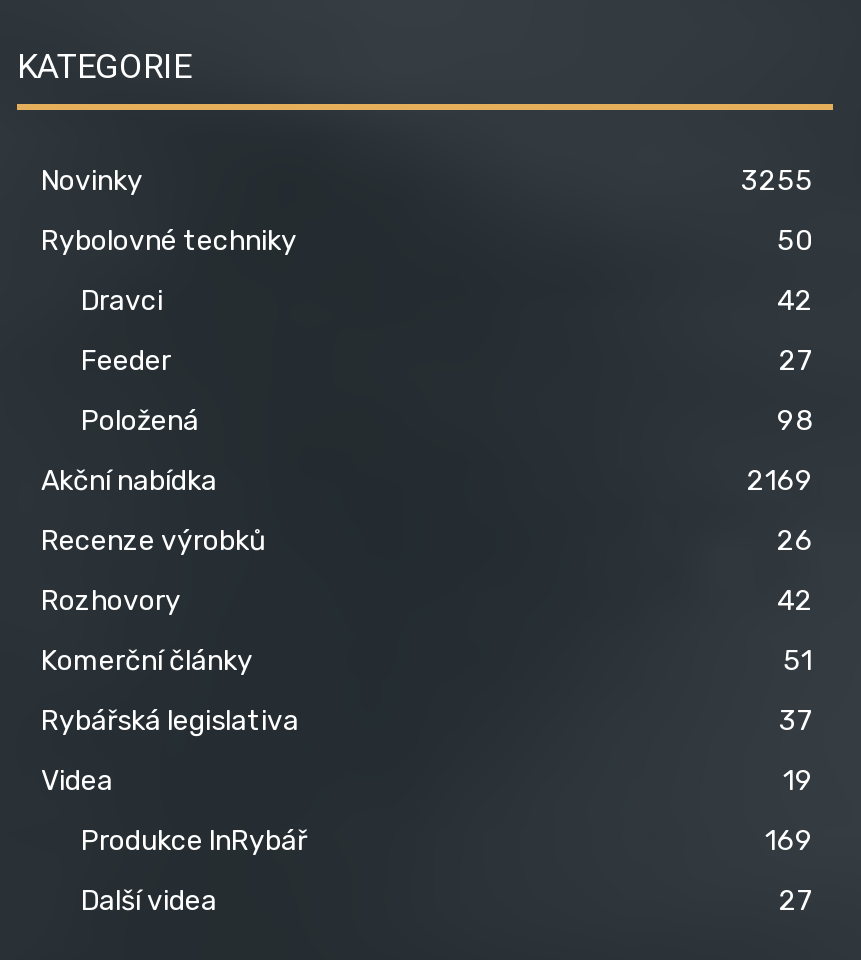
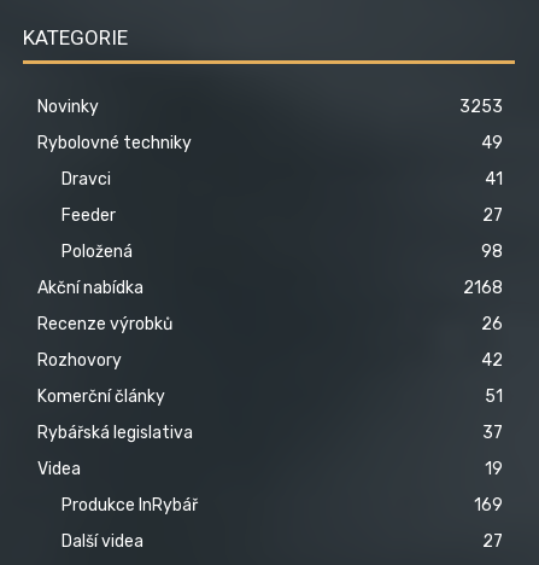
- 3255
+ 3253

- 50
+ 49

- 42
+ 41

- 2169
+ 2168
